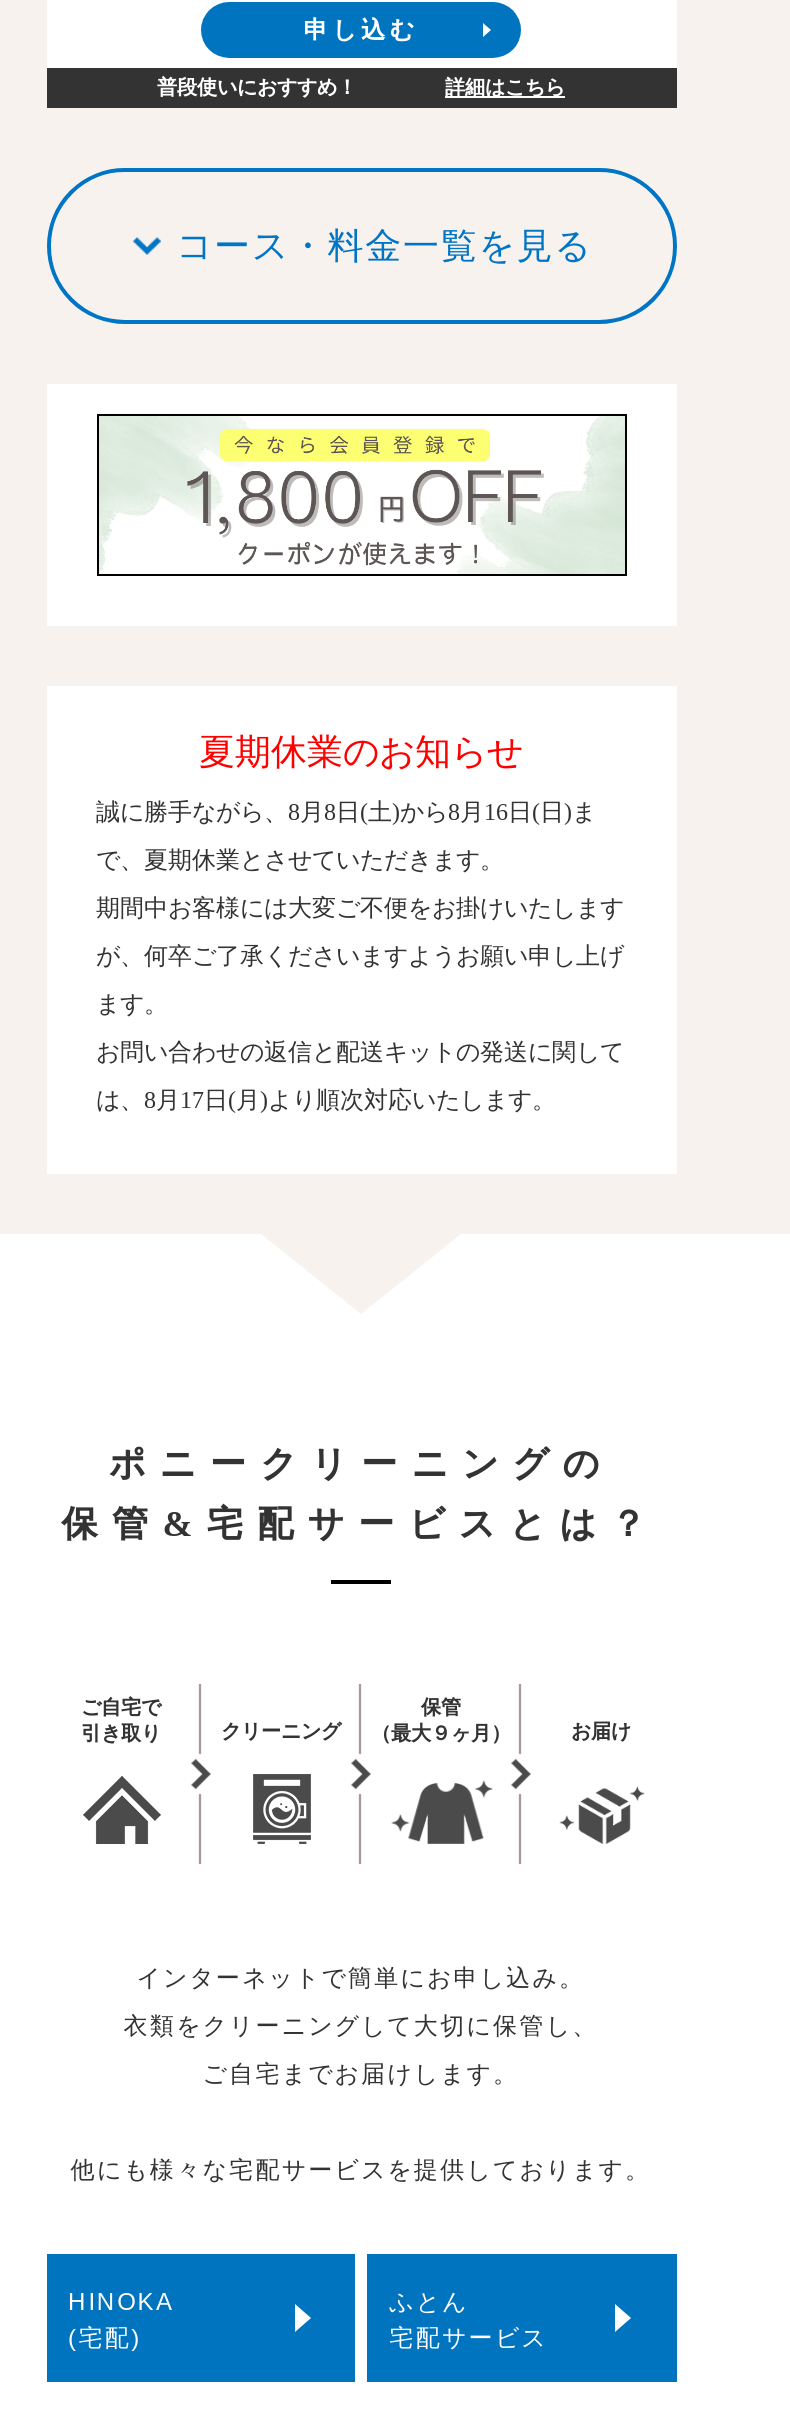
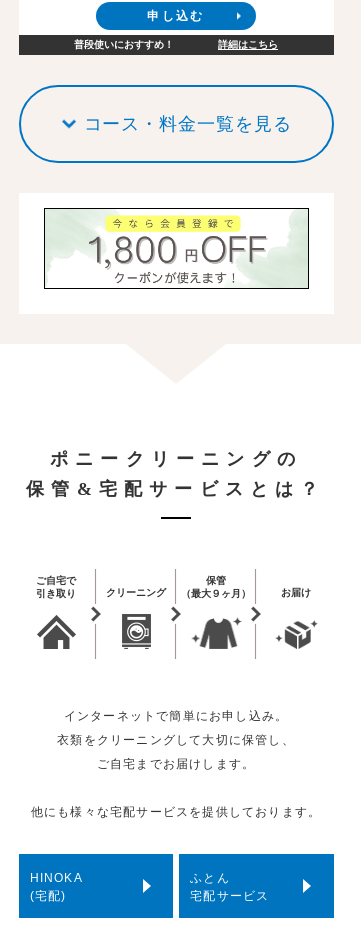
- 夏期休業のお知らせ
- 誠に勝手ながら、8月8日(土)から8月16日(日)ま
- で、夏期休業とさせていただきます。
- 期間中お客様には大変ご不便をお掛けいたします
- が、何卒ご了承くださいますようお願い申し上げ
- ます。
- お問い合わせの返信と配送キットの発送に関して
- は、8月17日(月)より順次対応いたします。
